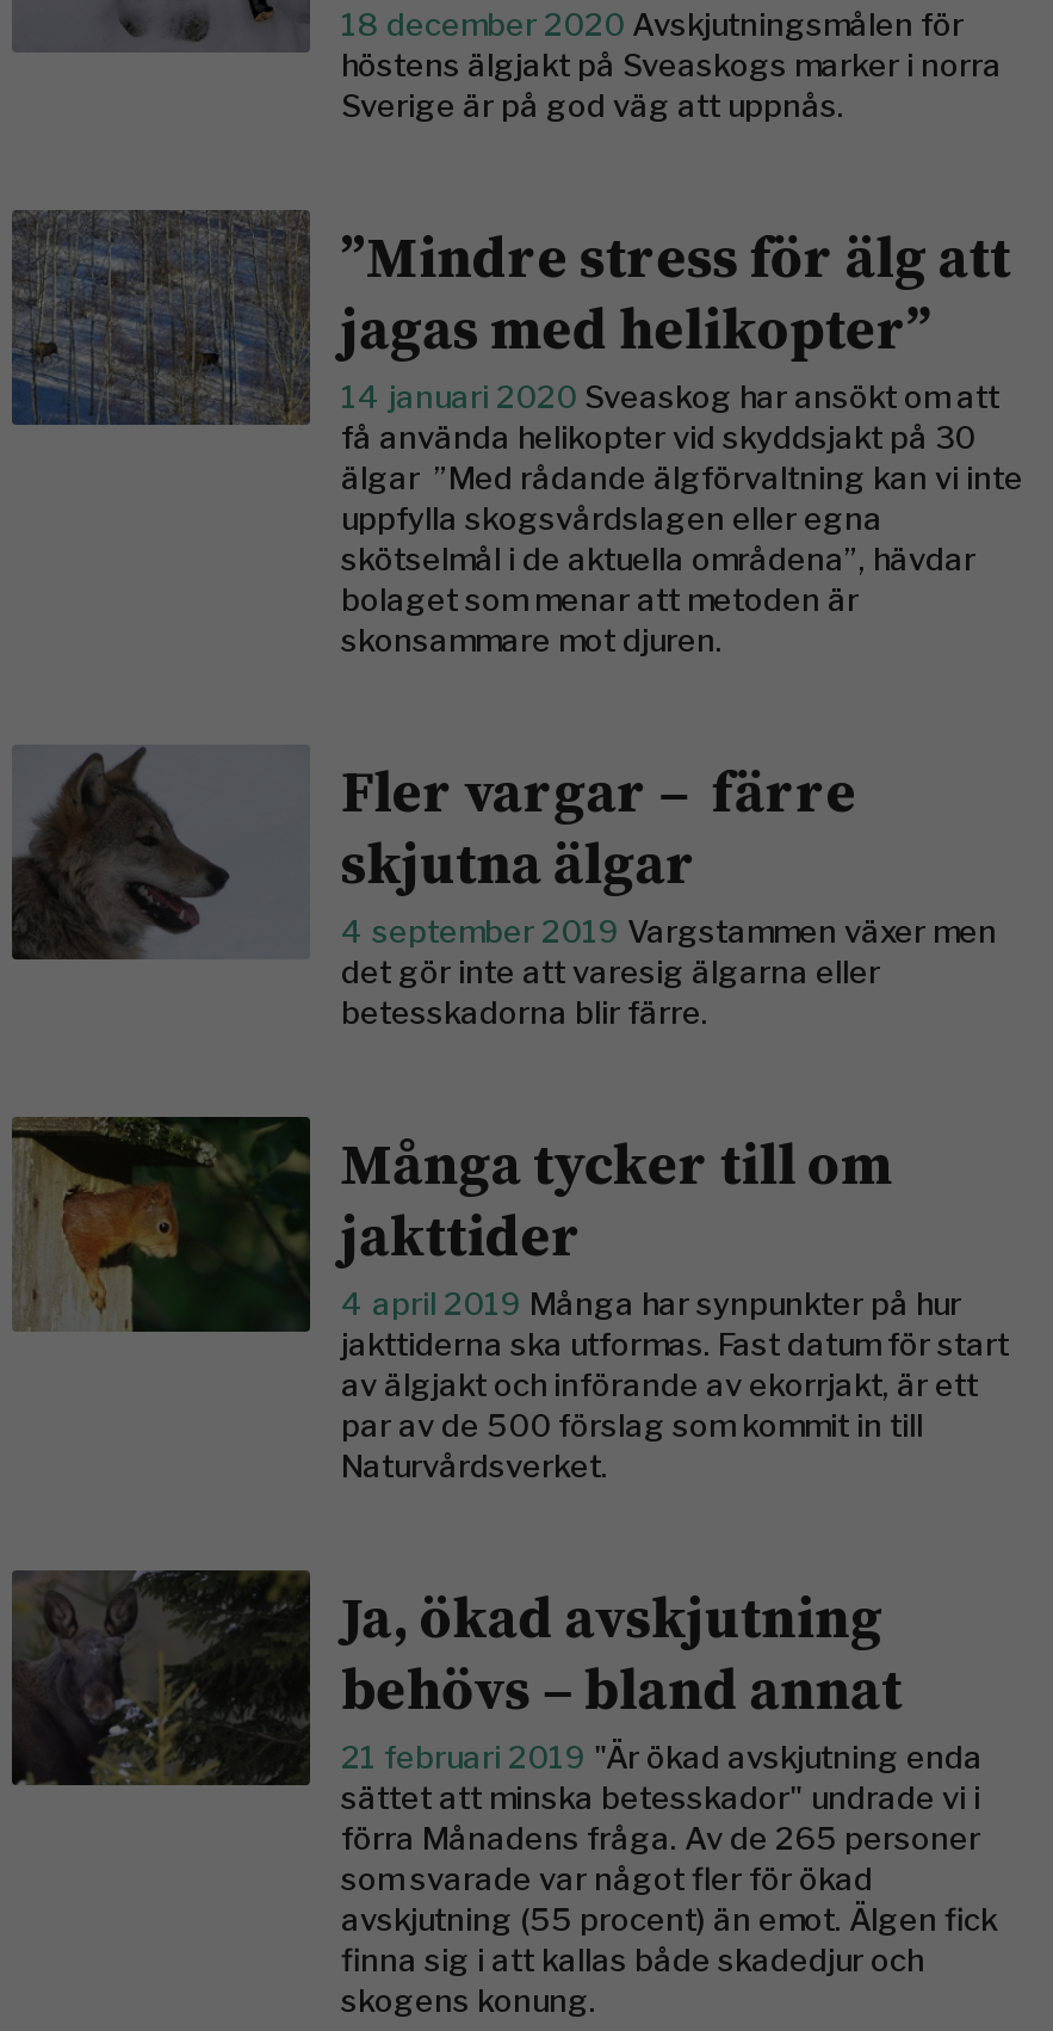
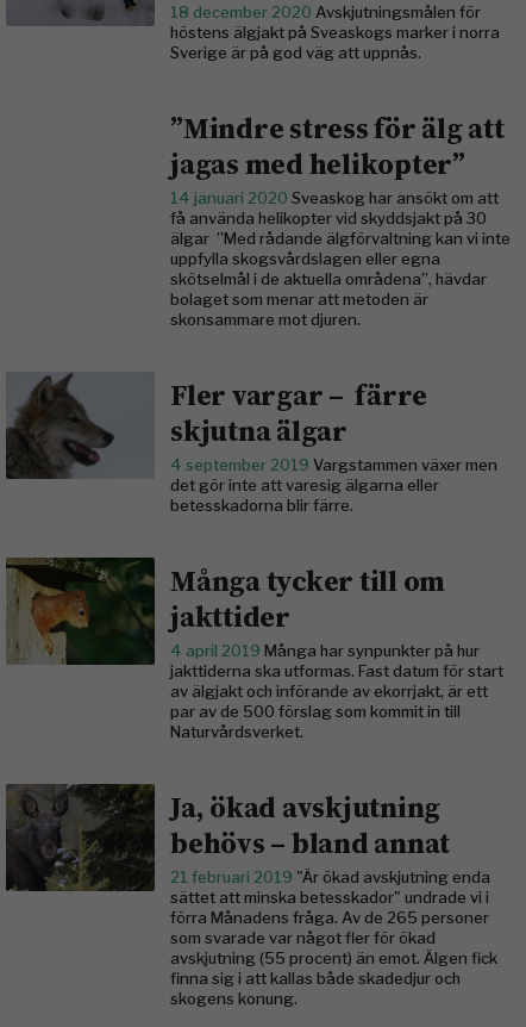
- [image]
